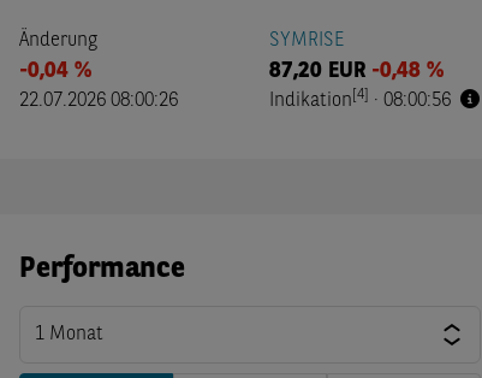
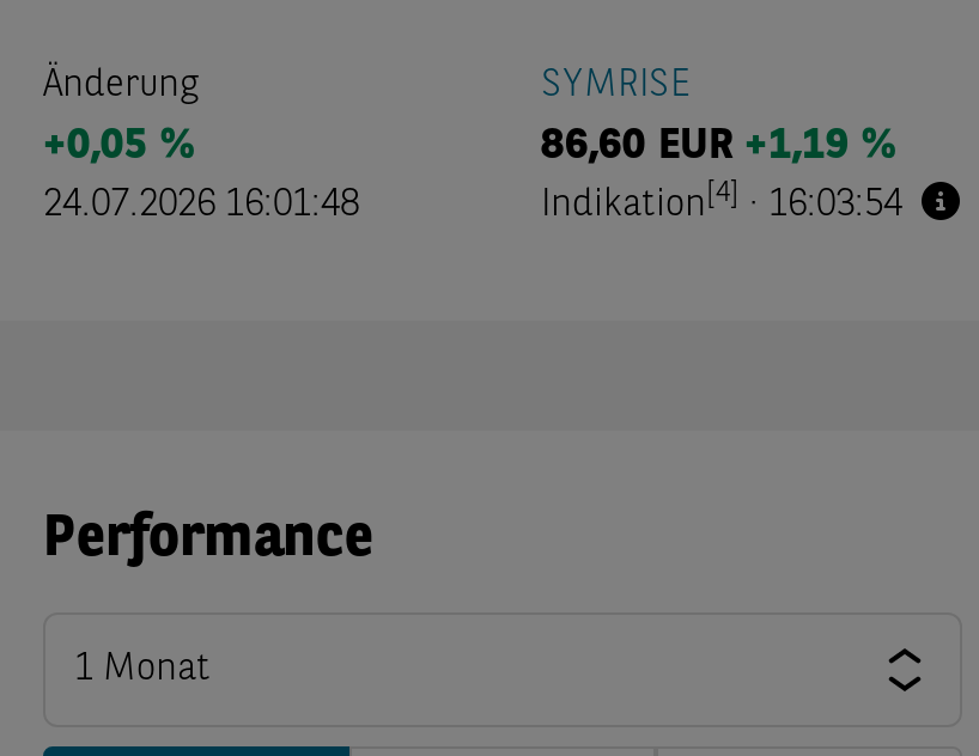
- -0,04 %
+ +0,05 %

- 87,20 EUR -0,48 %
+ 86,60 EUR +1,19 %

- 22.07.2026 08:00:26
+ 24.07.2026 16:01:48

- Indikation[4] · 08:00:56
+ Indikation[4] · 16:03:54
